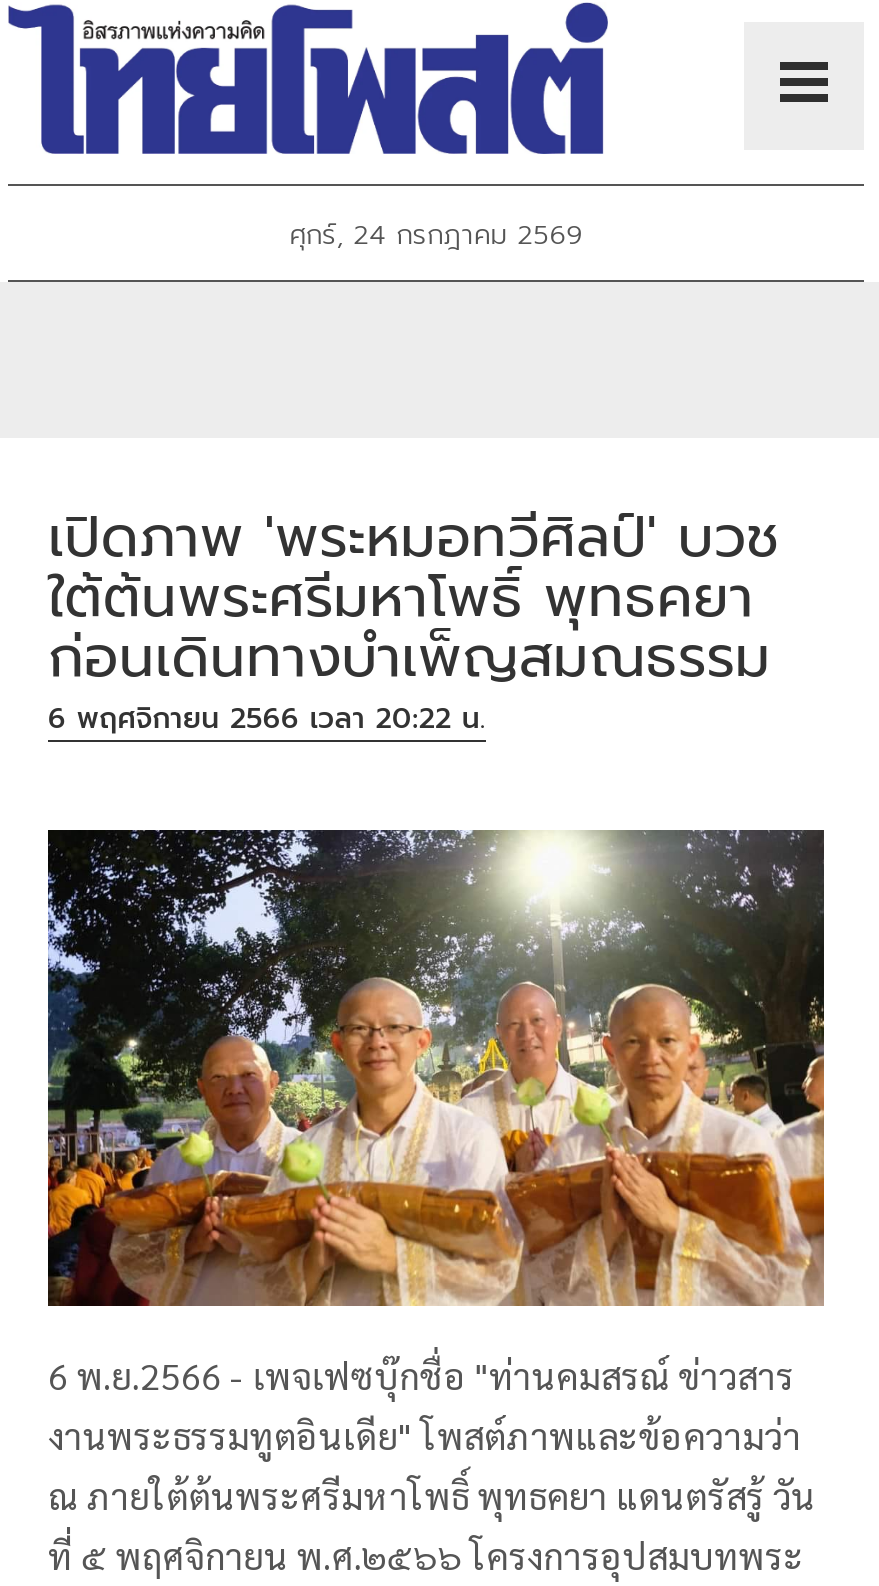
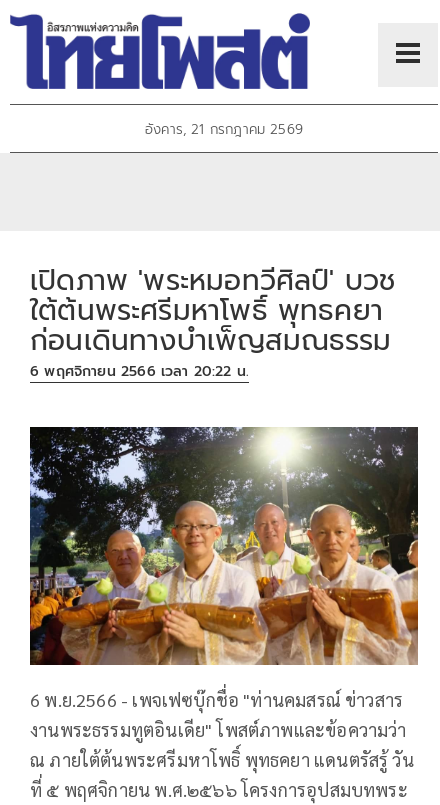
- ศุกร์, 24 กรกฎาคม 2569
+ อังคาร, 21 กรกฎาคม 2569
